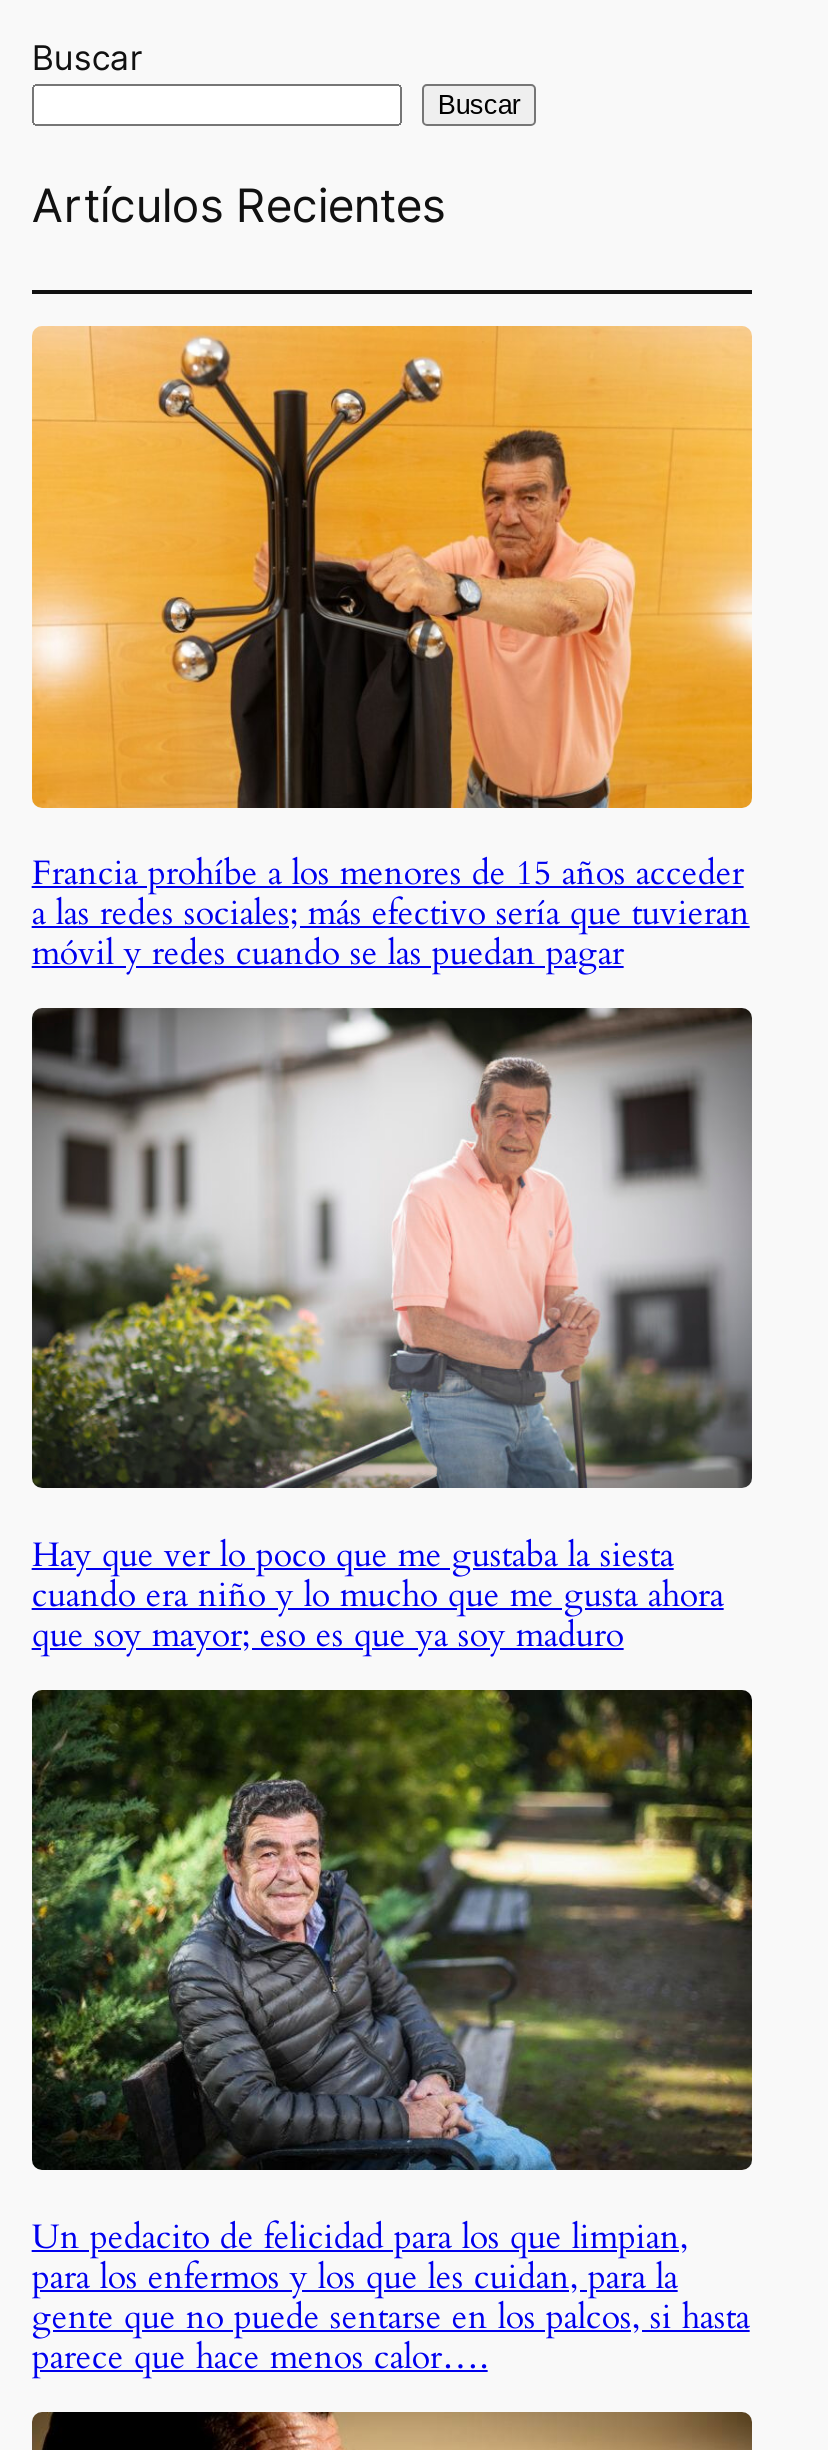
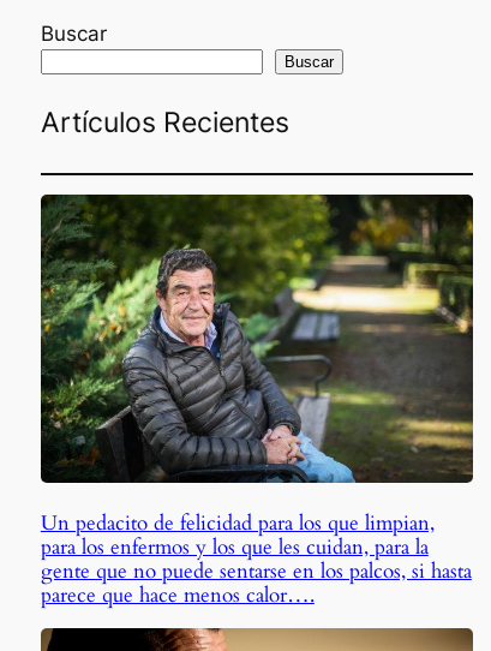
- [image]
- Francia prohíbe a los menores de 15 años acceder
- a las redes sociales; más efectivo sería que tuvieran
- móvil y redes cuando se las puedan pagar

- [image]
- Hay que ver lo poco que me gustaba la siesta
- cuando era niño y lo mucho que me gusta ahora
- que soy mayor; eso es que ya soy maduro
